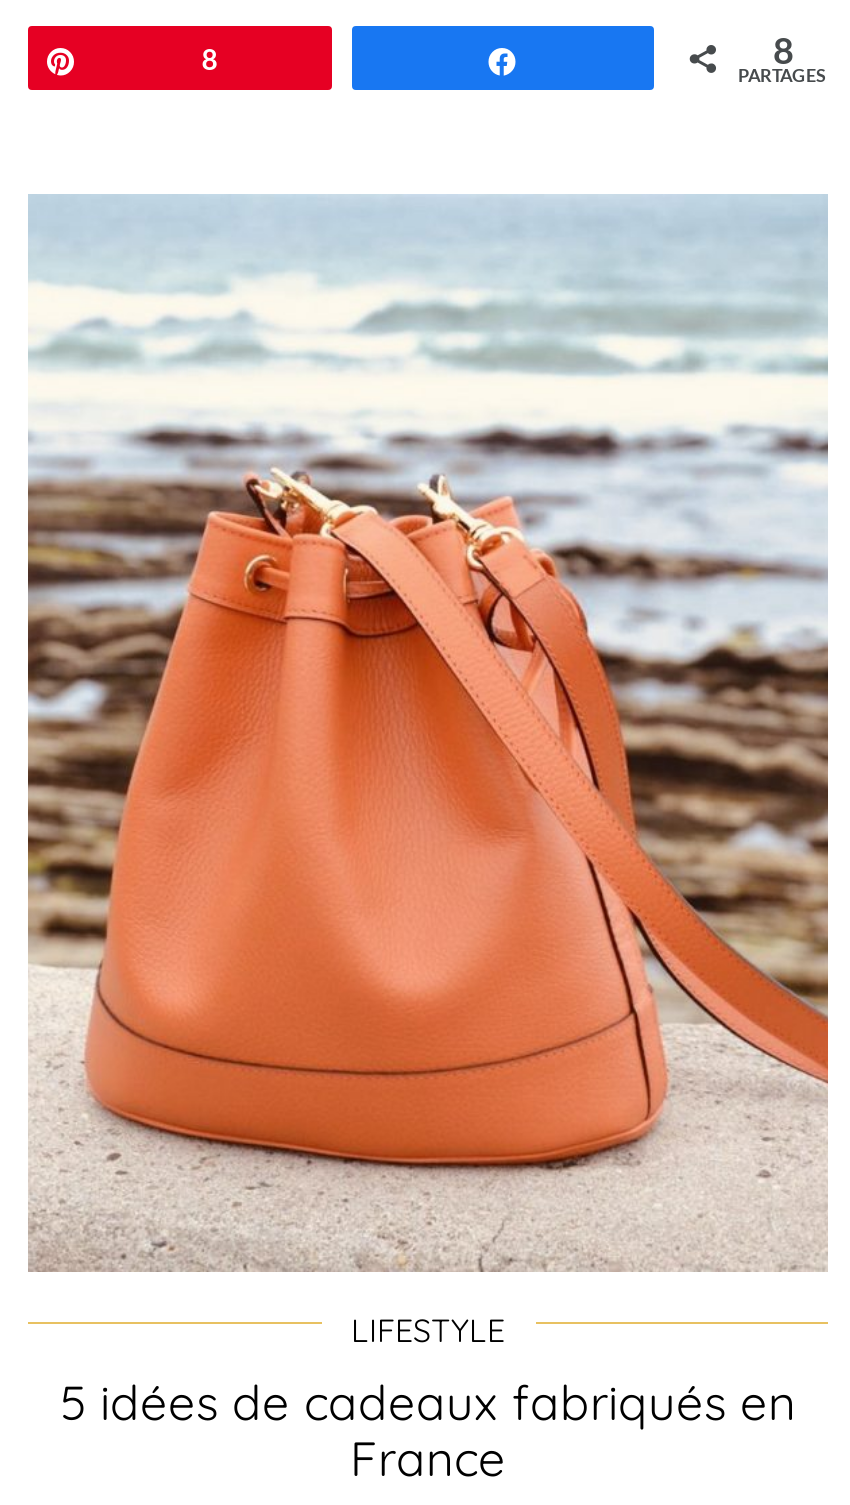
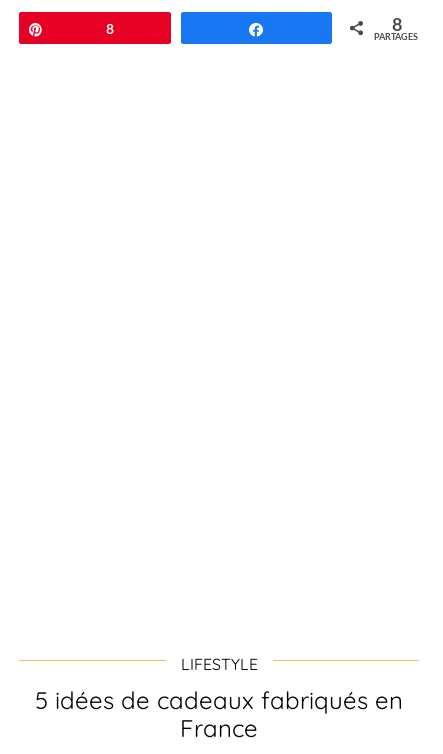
- [image]

- [image]
